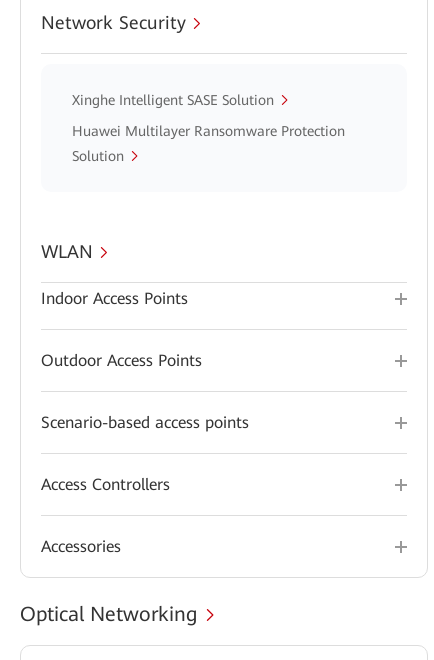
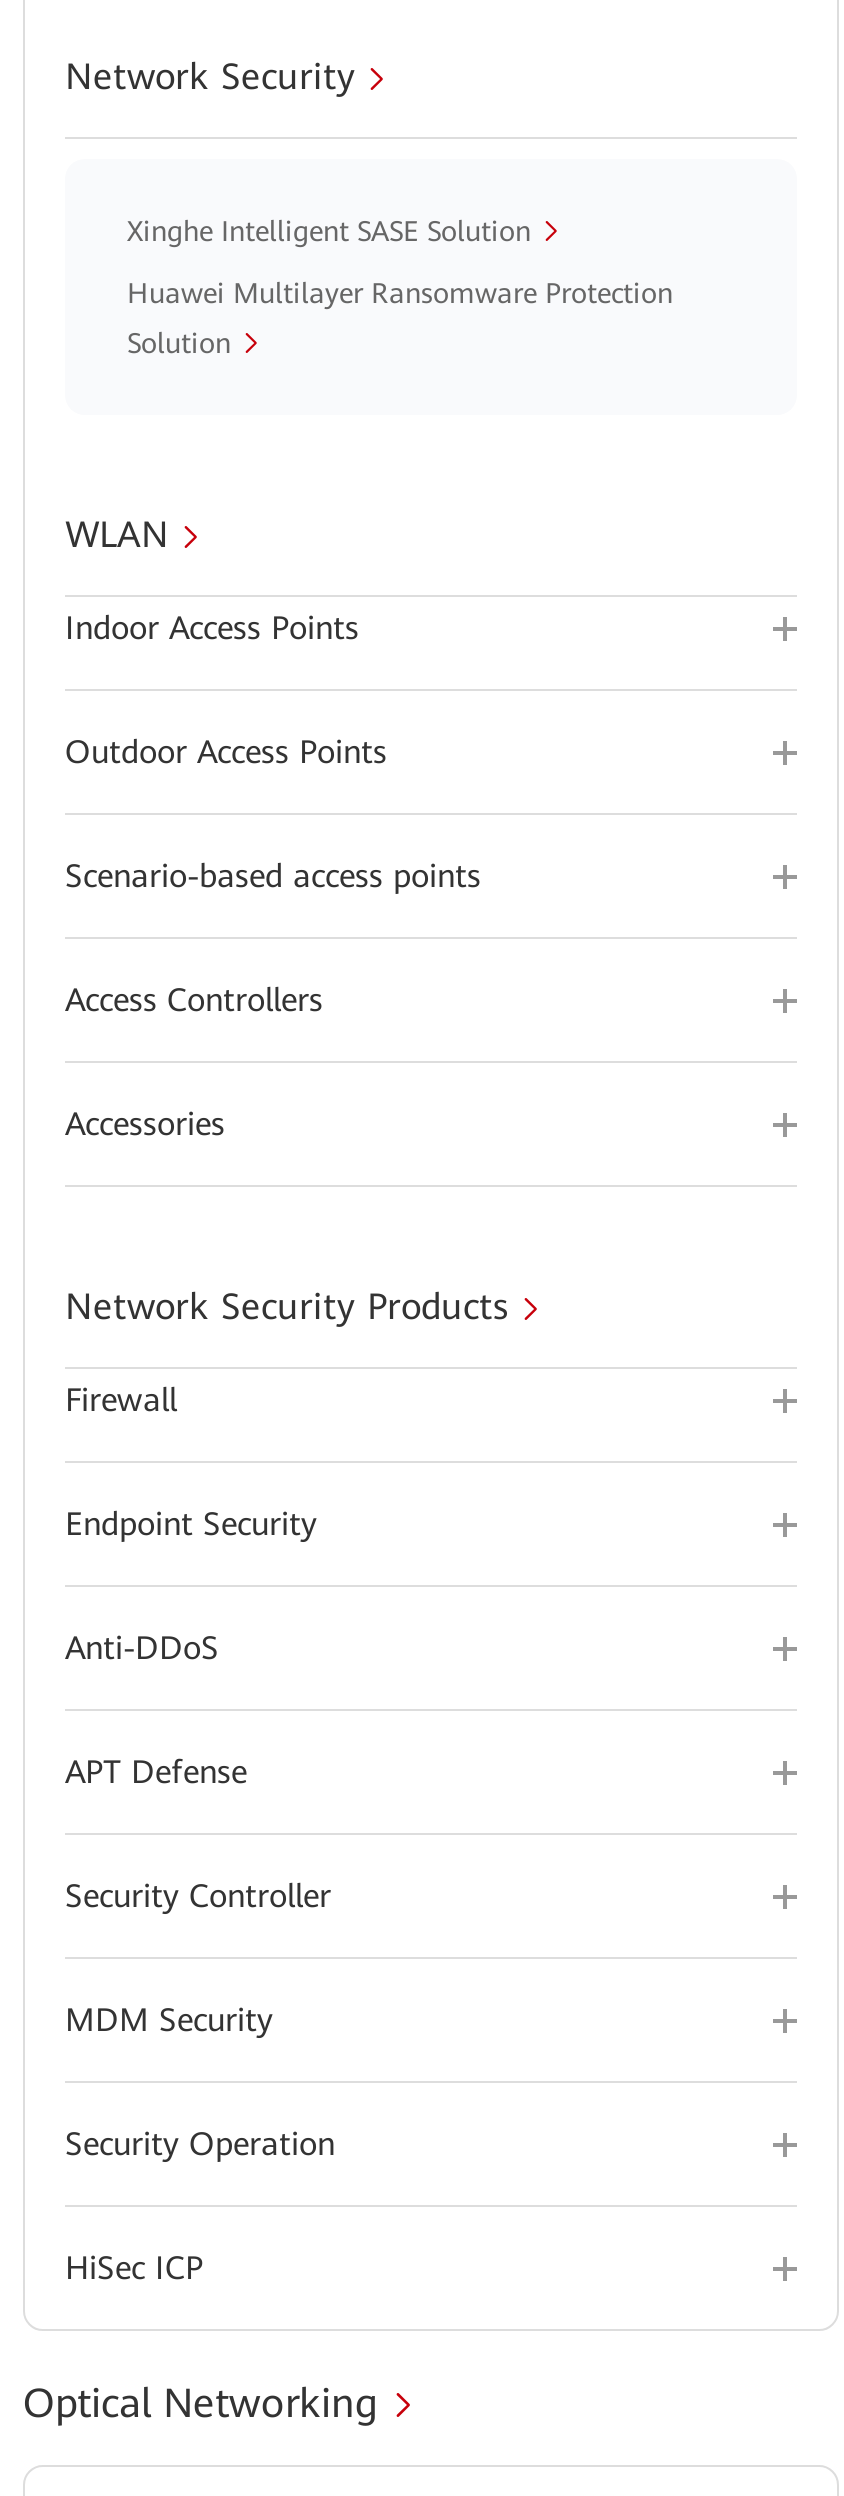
+ Network Security Products
+ Firewall
+ Endpoint Security
+ Anti-DDoS
+ APT Defense
+ Security Controller
+ MDM Security
+ Security Operation
+ HiSec ICP
